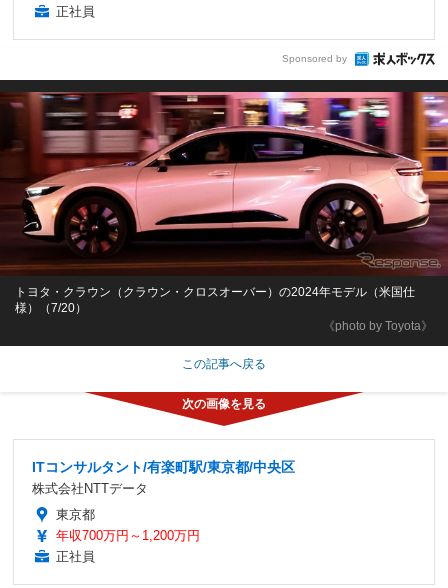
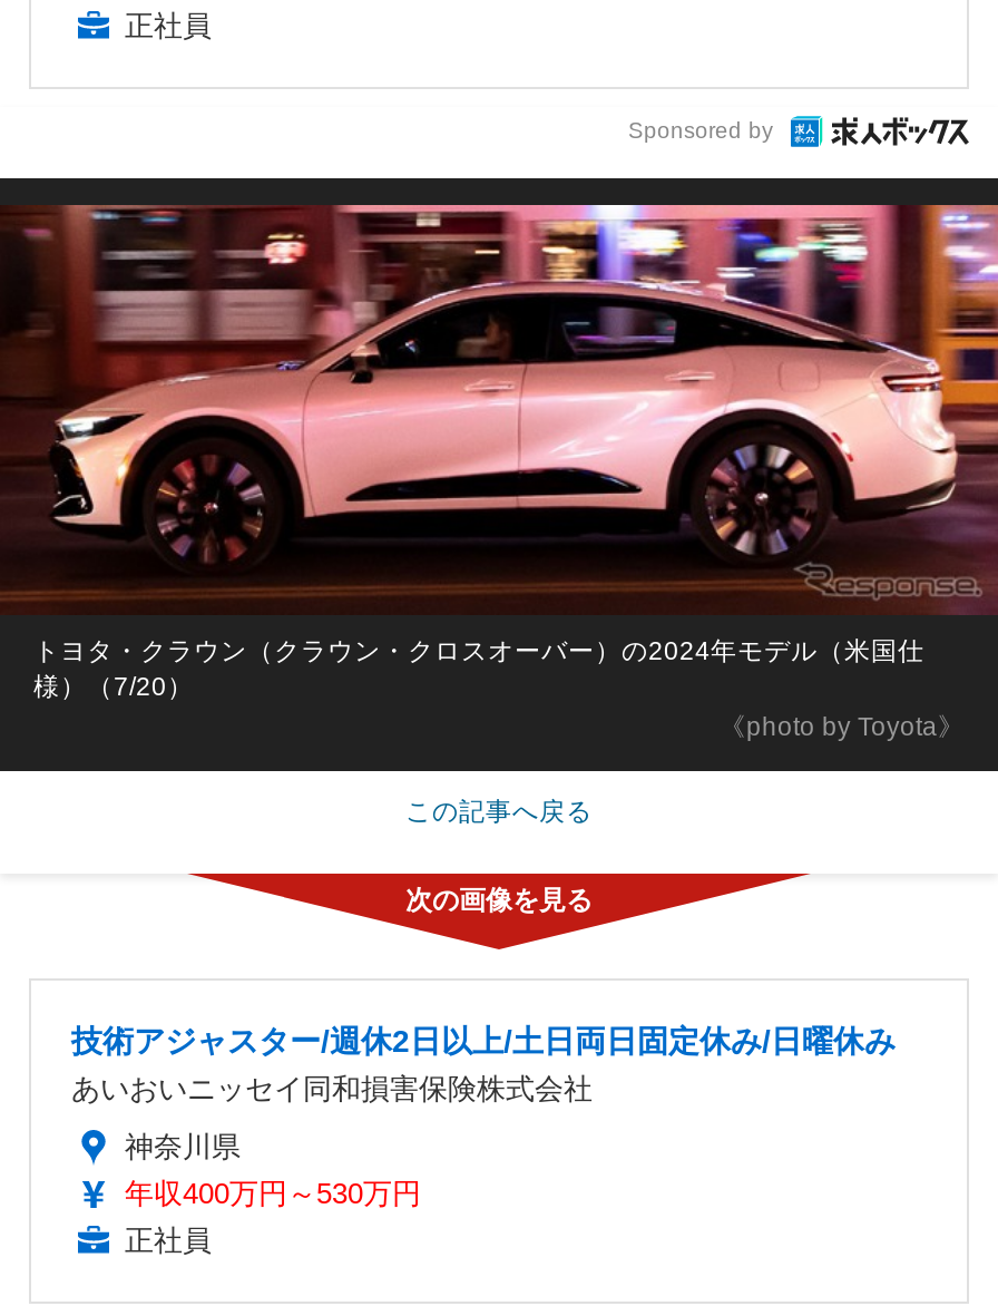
- ITコンサルタント/有楽町駅/東京都/中央区
- 株式会社NTTデータ
+ 技術アジャスター/週休2日以上/土日両日固定休み/日曜休み
+ あいおいニッセイ同和損害保険株式会社

- 東京都
- 年収700万円～1,200万円
+ 神奈川県
+ 年収400万円～530万円
